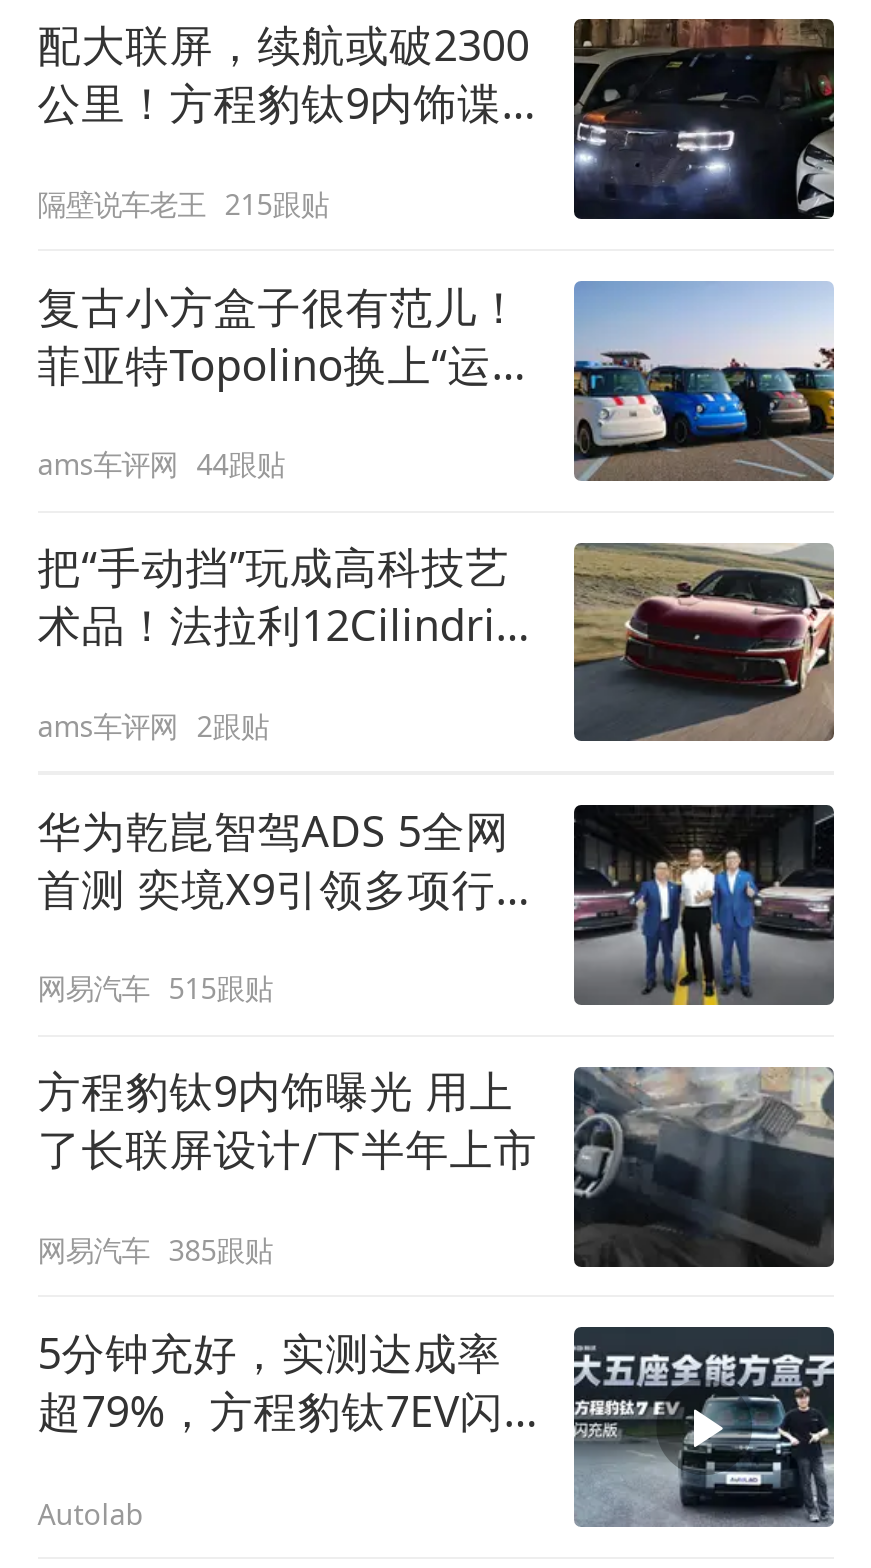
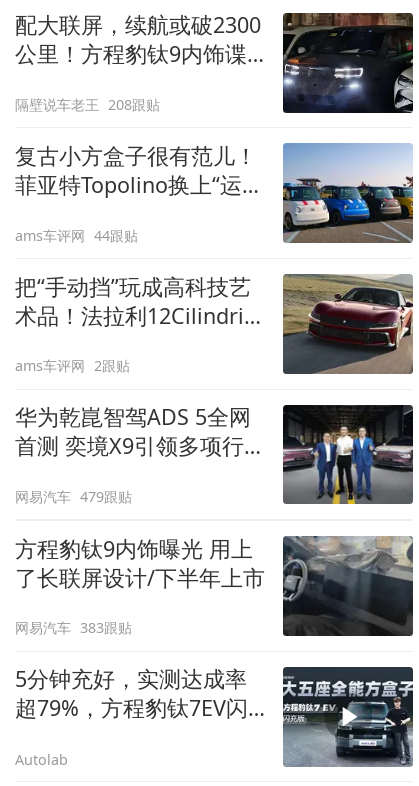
- 隔壁说车老王 215跟贴
+ 隔壁说车老王 208跟贴

- 网易汽车 515跟贴
+ 网易汽车 479跟贴

- 网易汽车 385跟贴
+ 网易汽车 383跟贴
